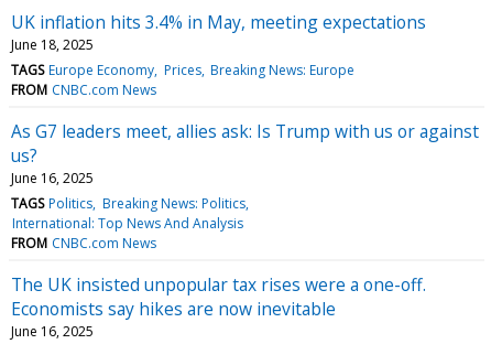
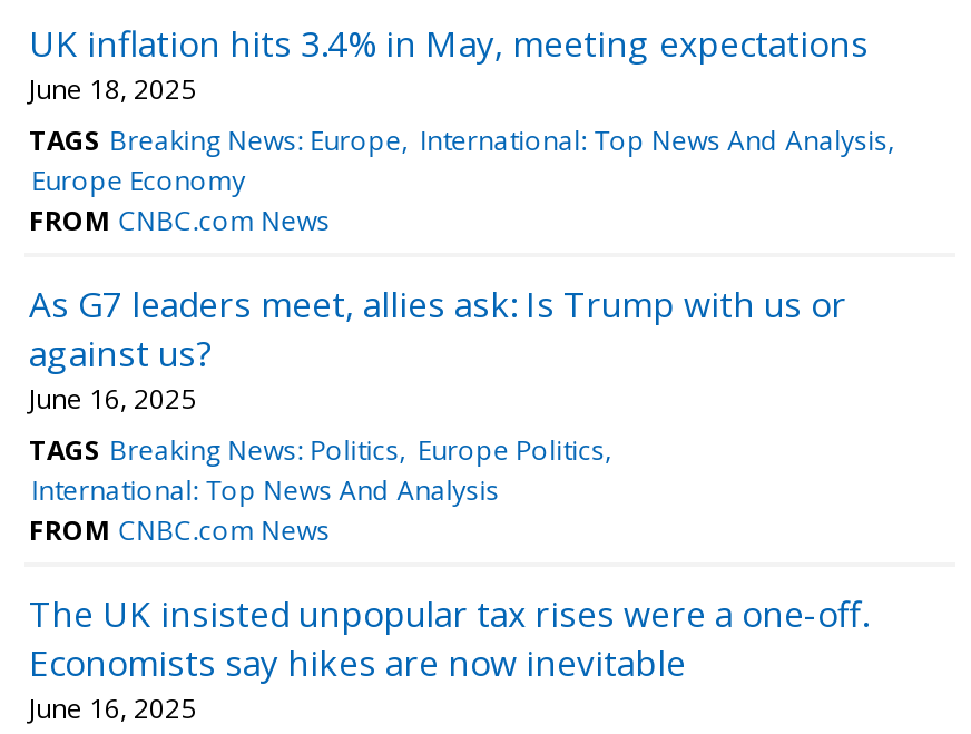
- TAGS Europe Economy Prices Breaking News: Europe
+ TAGS Breaking News: Europe International: Top News And Analysis
+ Europe Economy

- TAGS Politics Breaking News: Politics
+ TAGS Breaking News: Politics Europe Politics
